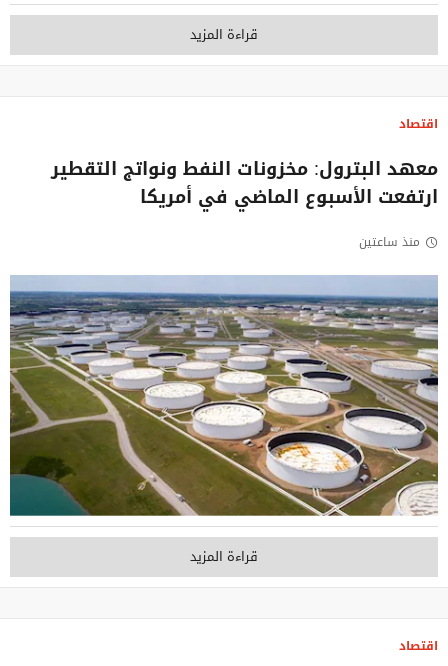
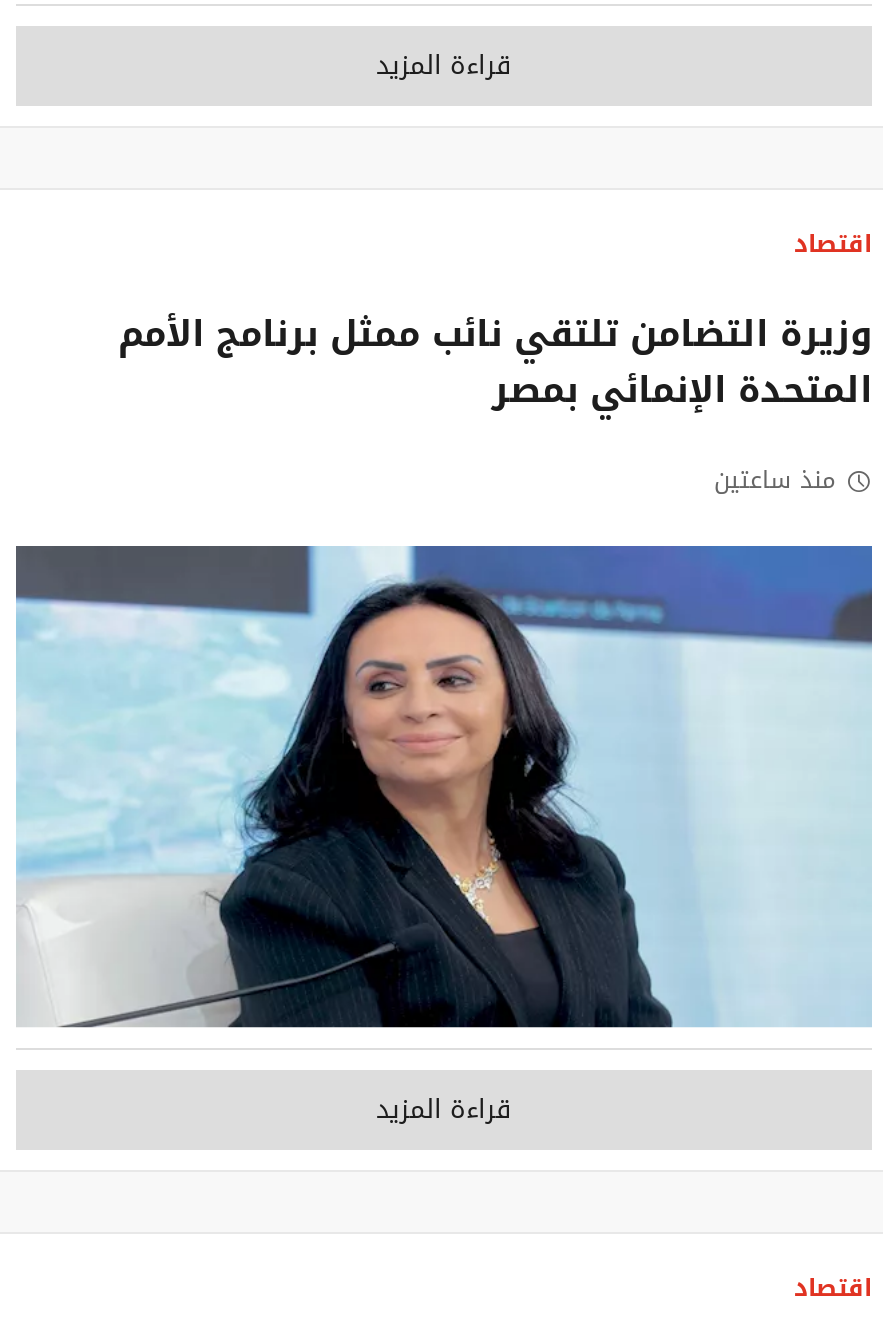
- معهد البترول: مخزونات النفط ونواتج التقطير
- ارتفعت الأسبوع الماضي في أمريكا
+ وزيرة التضامن تلتقي نائب ممثل برنامج الأمم
+ المتحدة الإنمائي بمصر

- [image]
+ [image]
